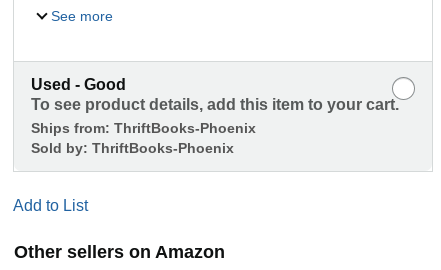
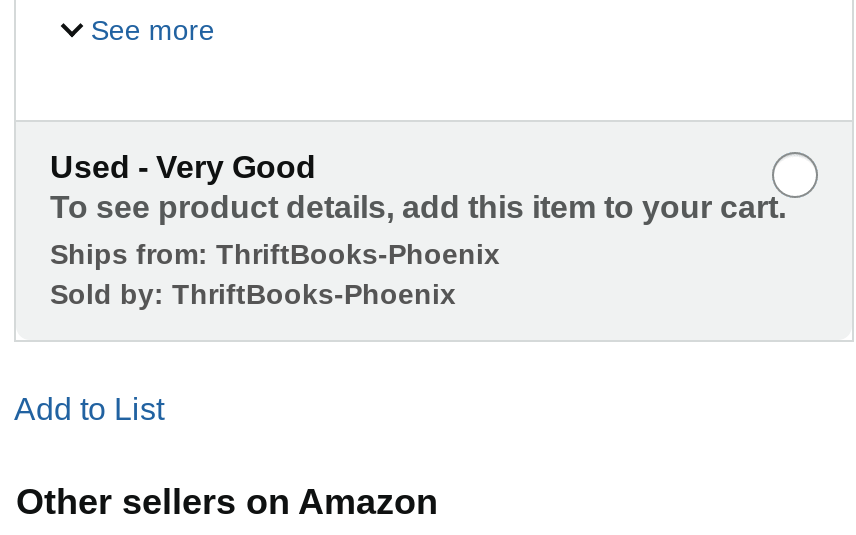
- Used - Good
+ Used - Very Good
